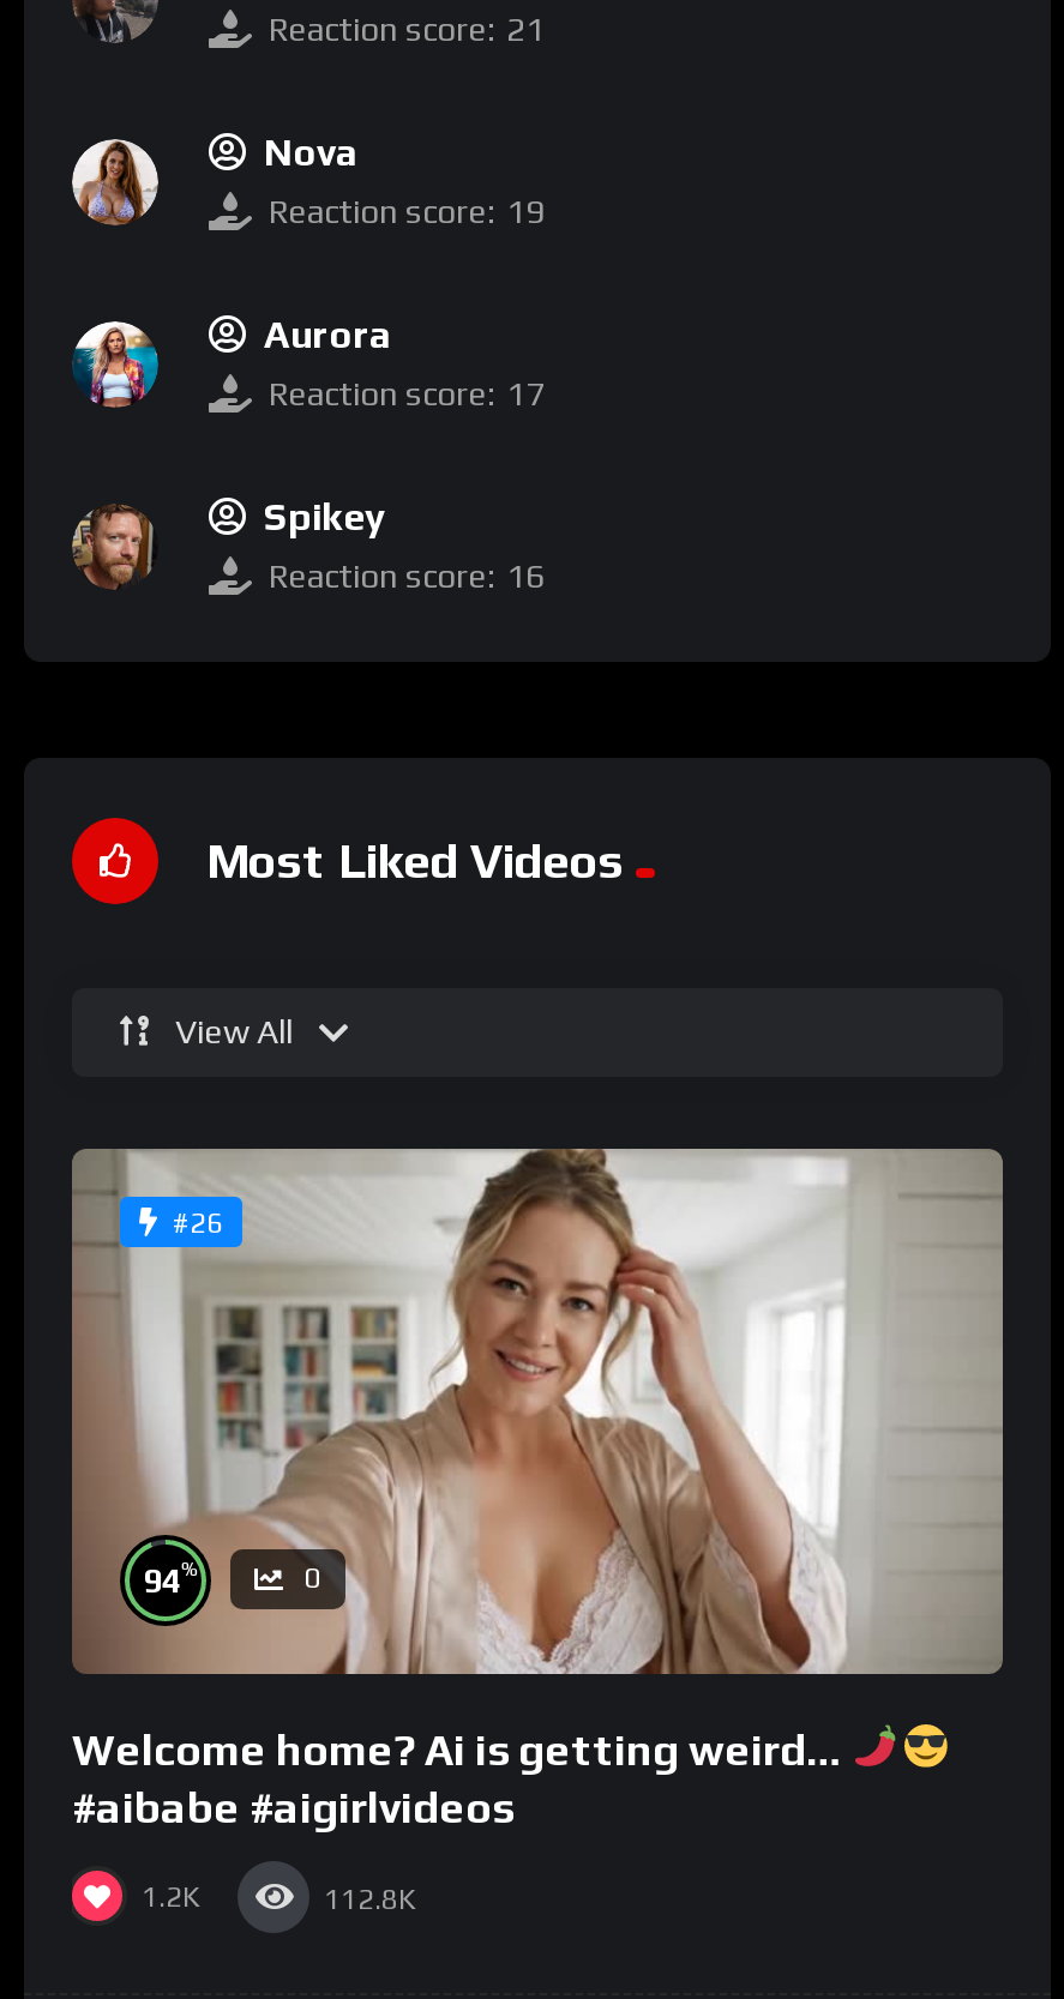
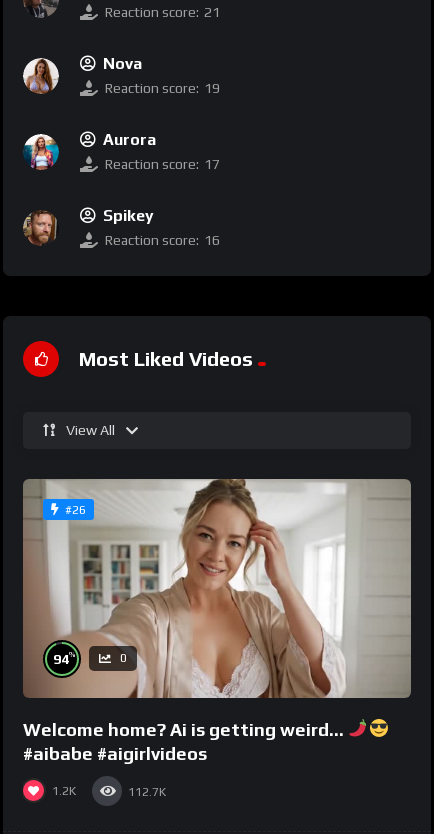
- 112.8K
+ 112.7K
